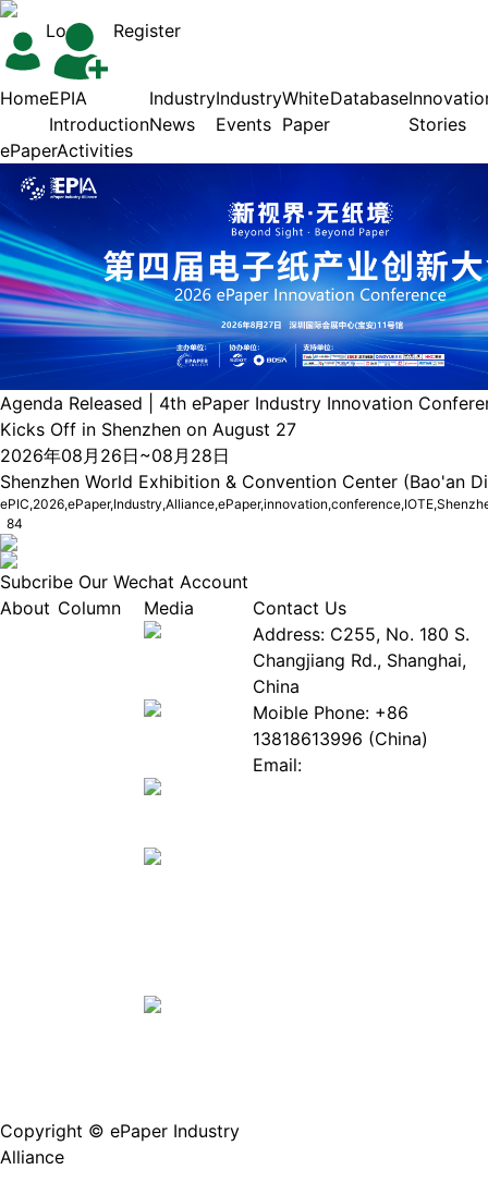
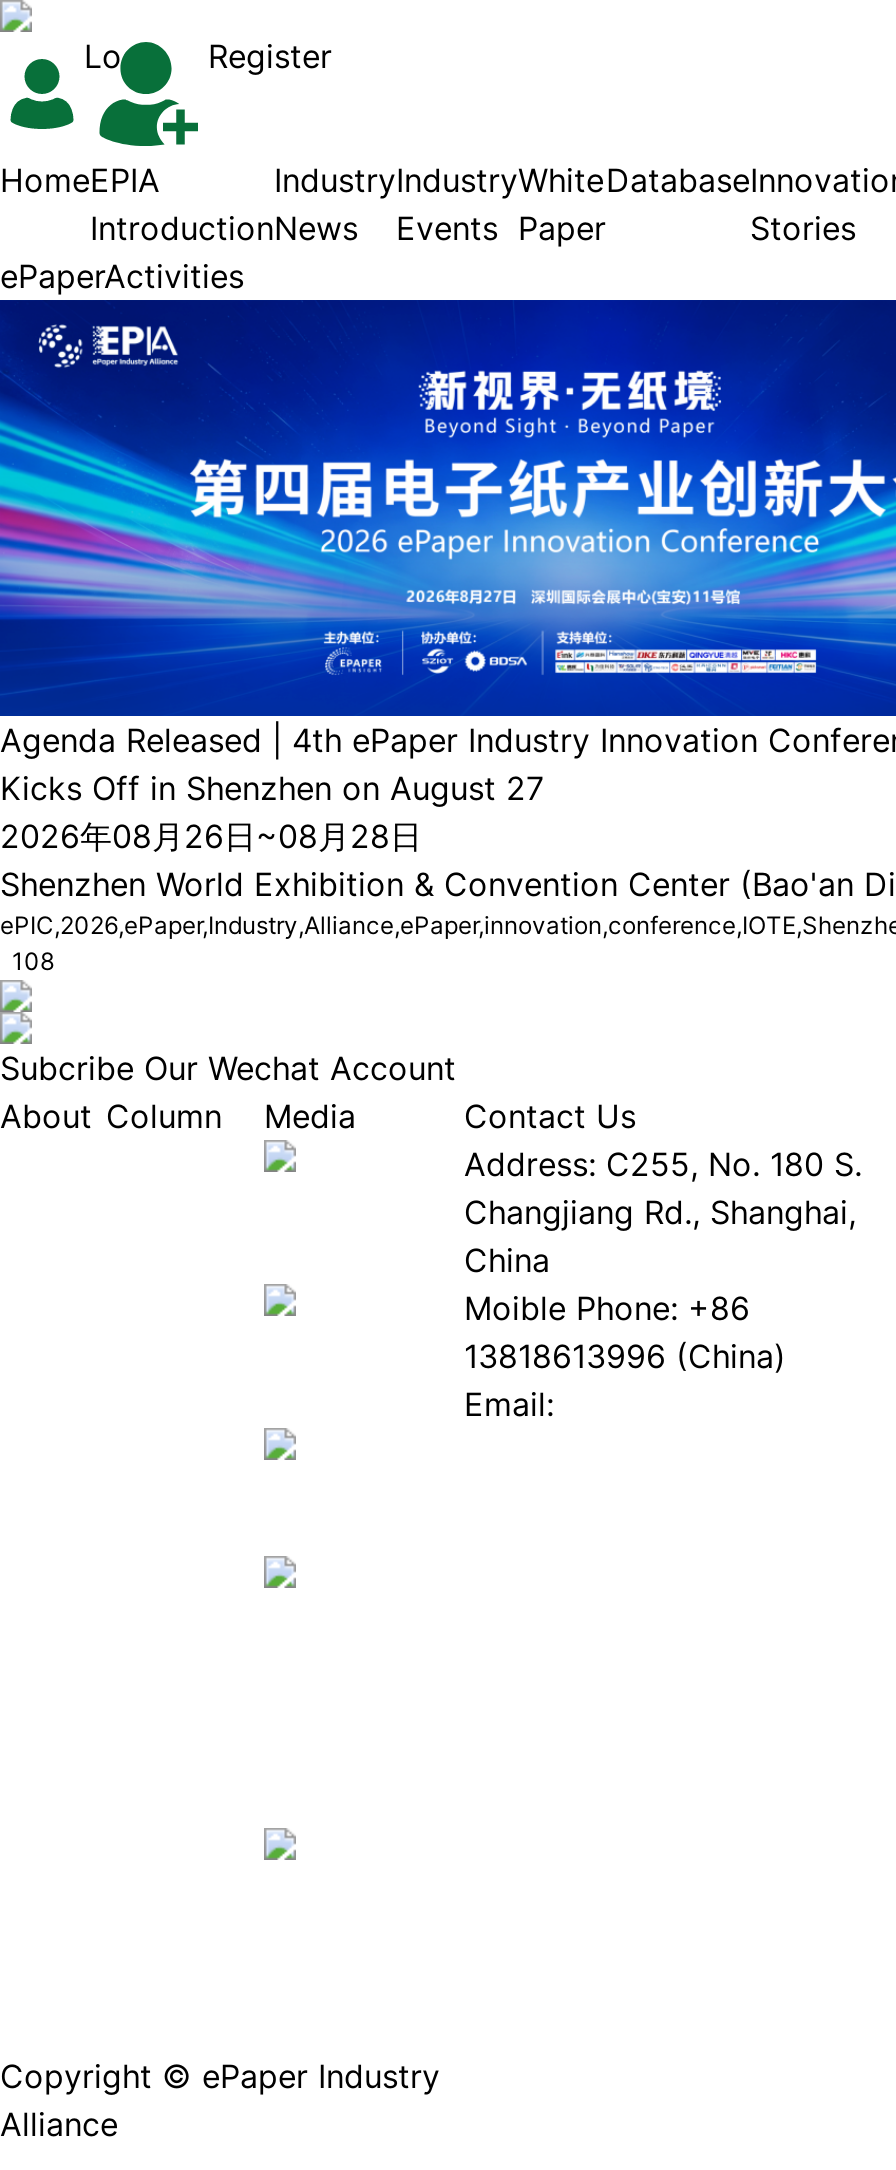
- 84
+ 108
